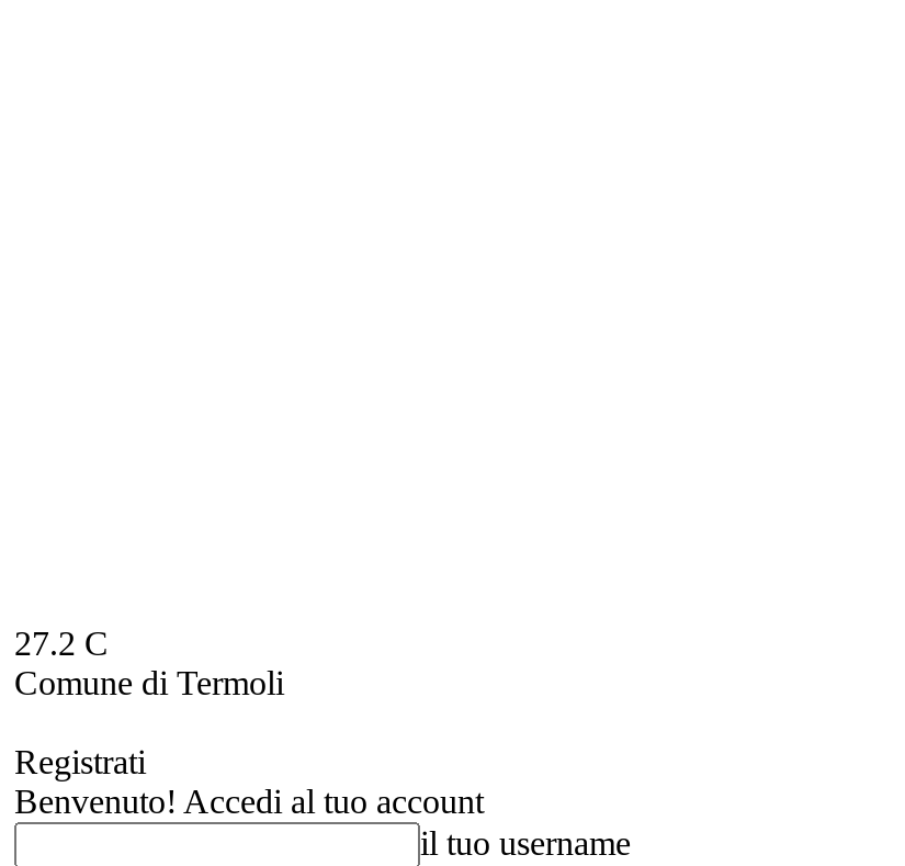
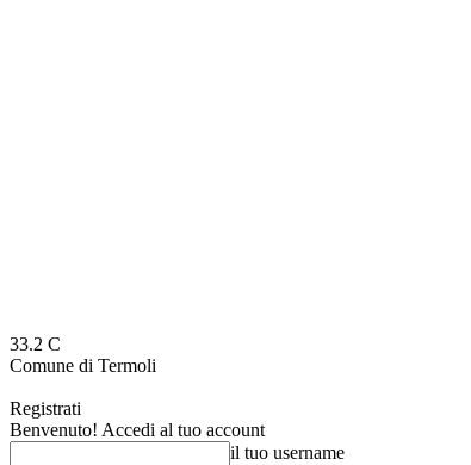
- 27.2 C
+ 33.2 C
